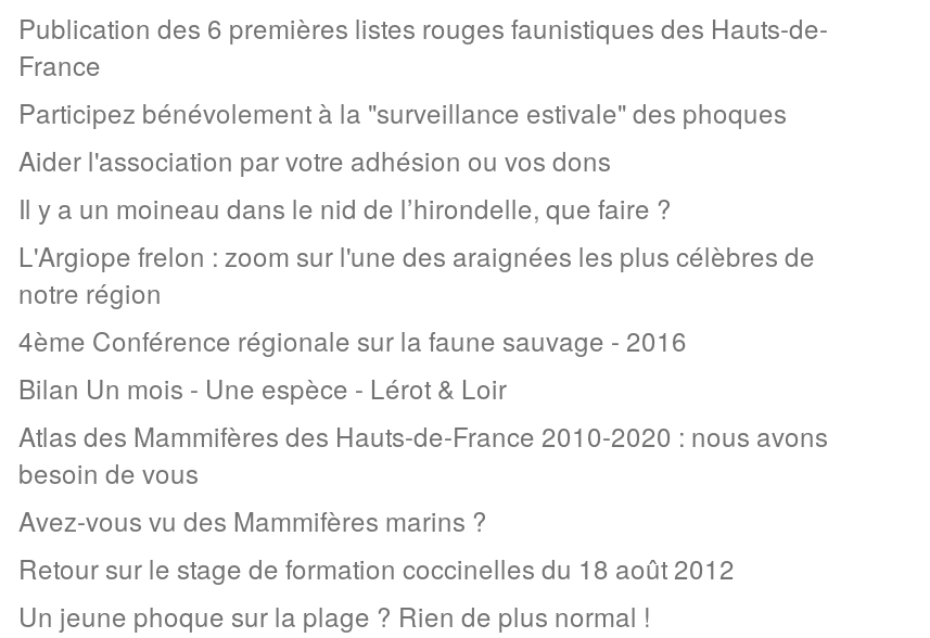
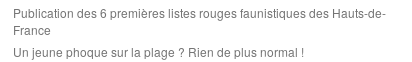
- Participez bénévolement à la "surveillance estivale" des phoques
- Aider l'association par votre adhésion ou vos dons
- Il y a un moineau dans le nid de l’hirondelle, que faire ?
- L'Argiope frelon : zoom sur l'une des araignées les plus célèbres de
- notre région
- 4ème Conférence régionale sur la faune sauvage - 2016
- Bilan Un mois - Une espèce - Lérot & Loir
- Atlas des Mammifères des Hauts-de-France 2010-2020 : nous avons
- besoin de vous
- Avez-vous vu des Mammifères marins ?
- Retour sur le stage de formation coccinelles du 18 août 2012
